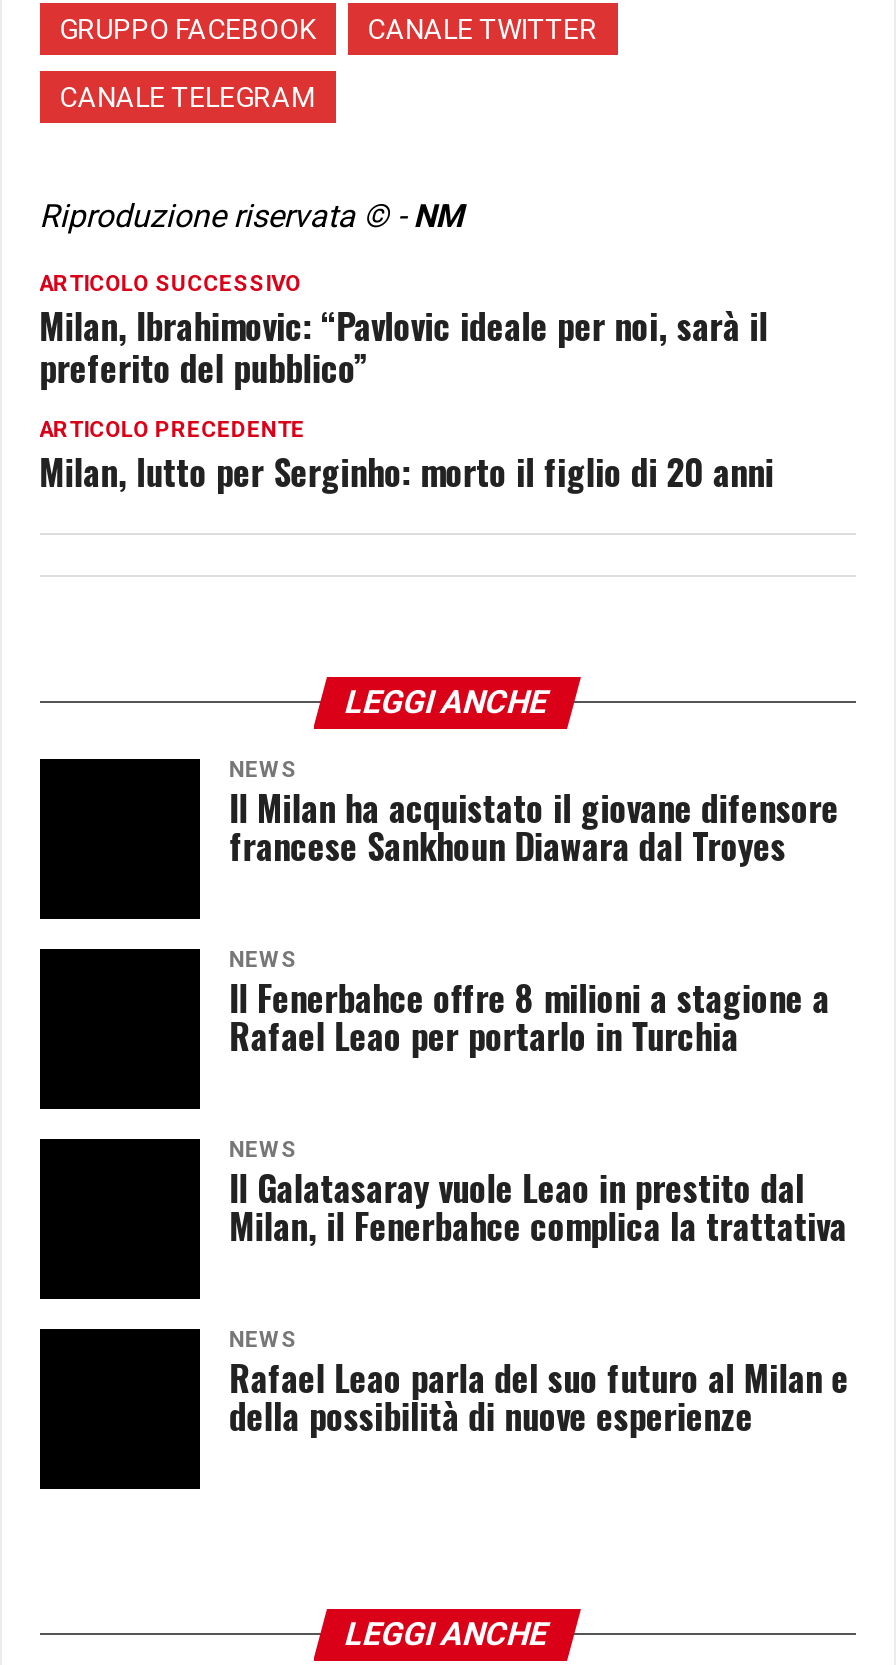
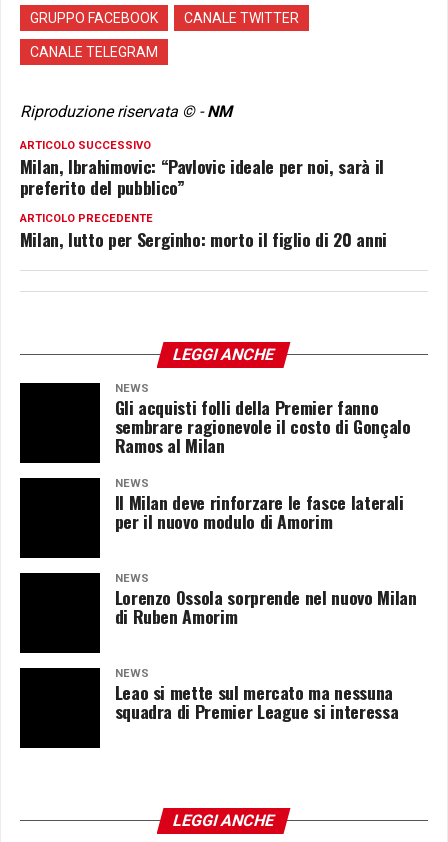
- Il Milan ha acquistato il giovane difensore
- francese Sankhoun Diawara dal Troyes
+ Gli acquisti folli della Premier fanno
+ sembrare ragionevole il costo di Gonçalo
+ Ramos al Milan

- Il Fenerbahce offre 8 milioni a stagione a
- Rafael Leao per portarlo in Turchia
+ Il Milan deve rinforzare le fasce laterali
+ per il nuovo modulo di Amorim

- Il Galatasaray vuole Leao in prestito dal
- Milan, il Fenerbahce complica la trattativa
+ Lorenzo Ossola sorprende nel nuovo Milan
+ di Ruben Amorim

- Rafael Leao parla del suo futuro al Milan e
- della possibilità di nuove esperienze
+ Leao si mette sul mercato ma nessuna
+ squadra di Premier League si interessa
